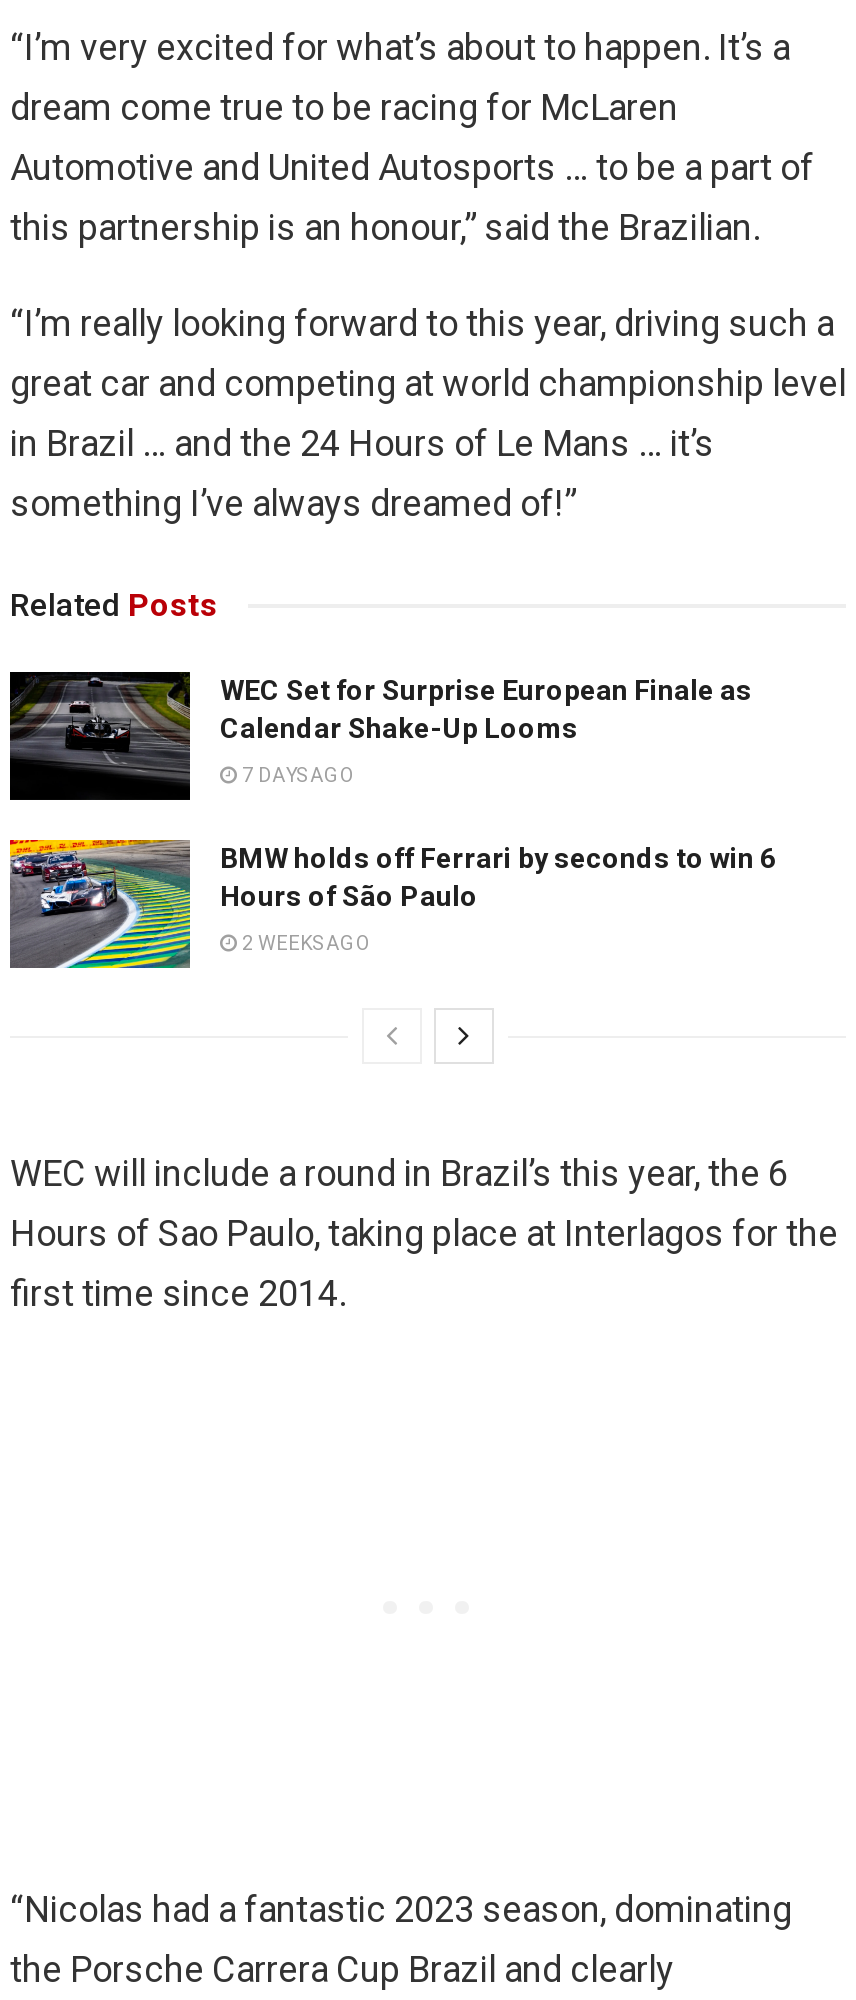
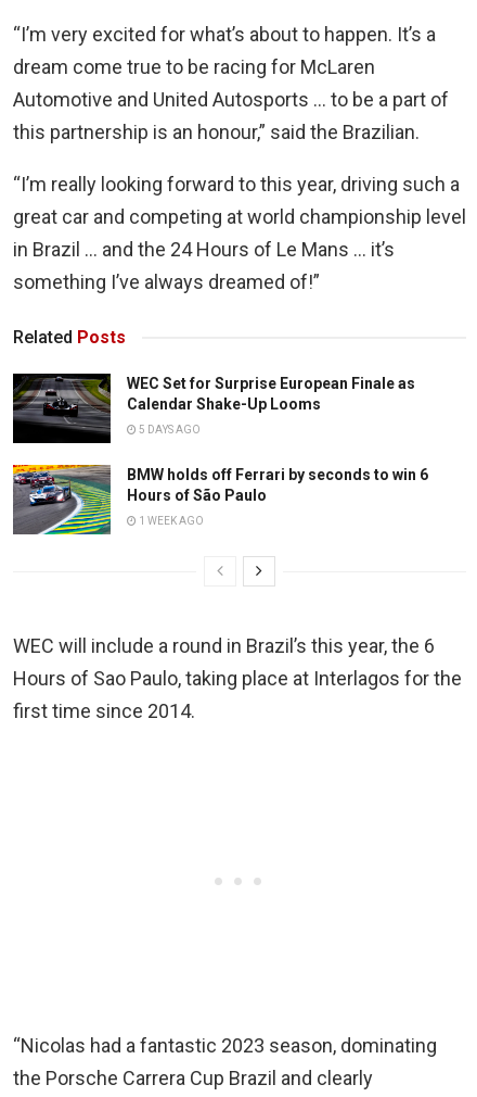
- 7 DAYS AGO
+ 5 DAYS AGO

- 2 WEEKS AGO
+ 1 WEEK AGO
